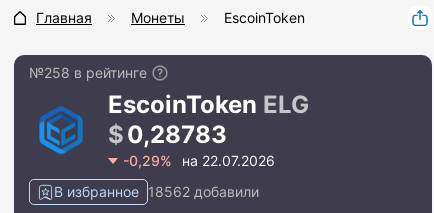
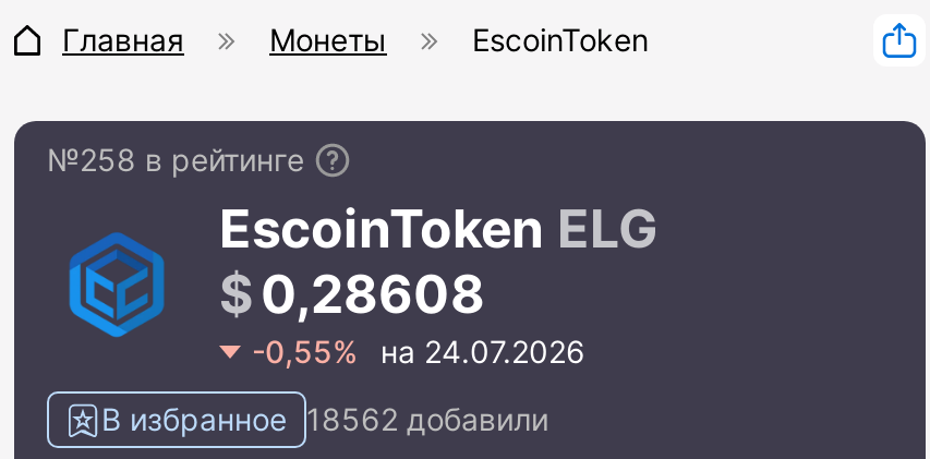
- 0,28783
+ 0,28608

- -0,29% на 22.07.2026
+ -0,55% на 24.07.2026
